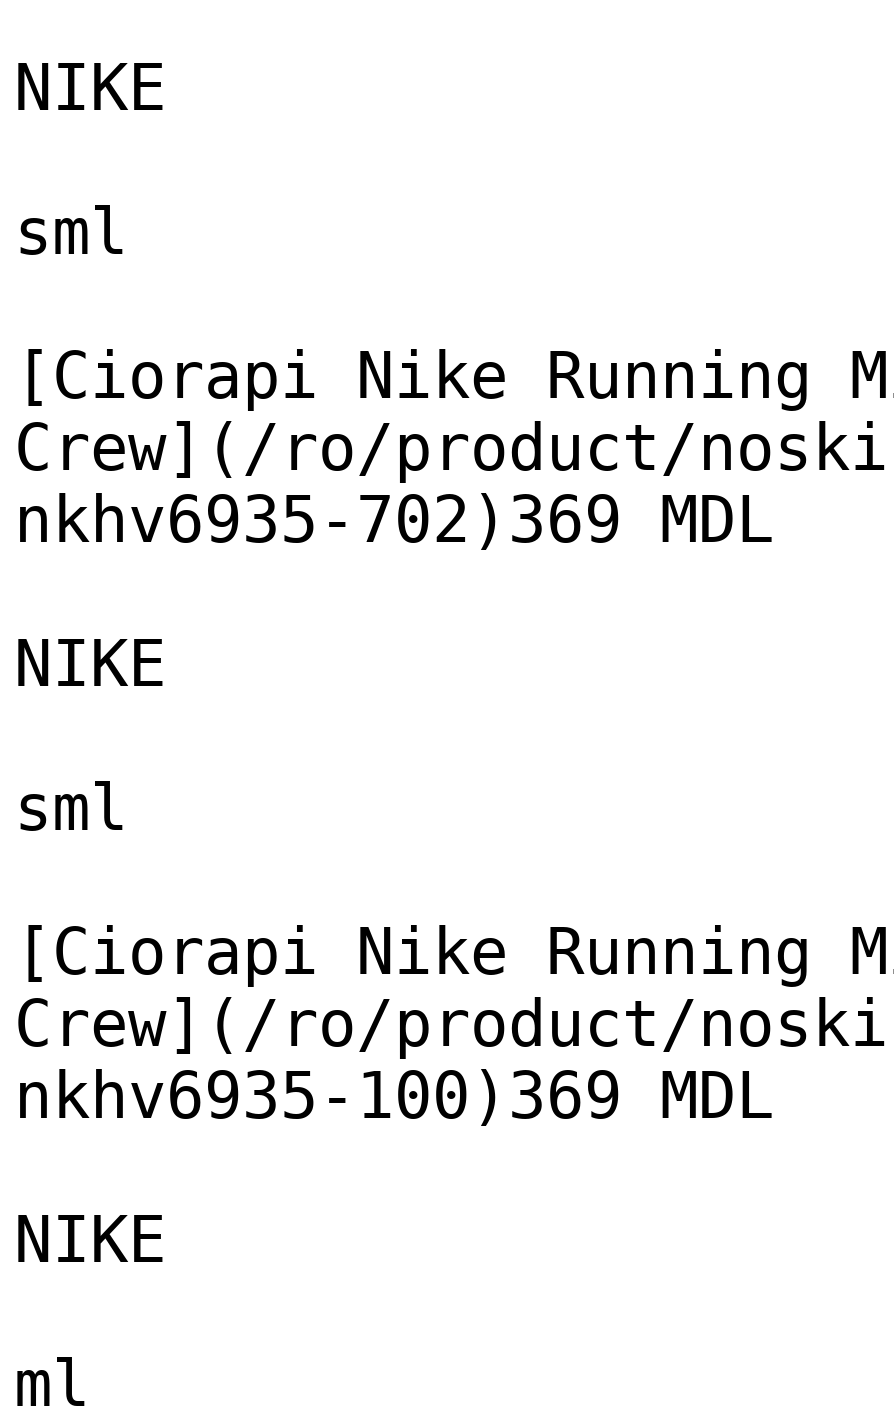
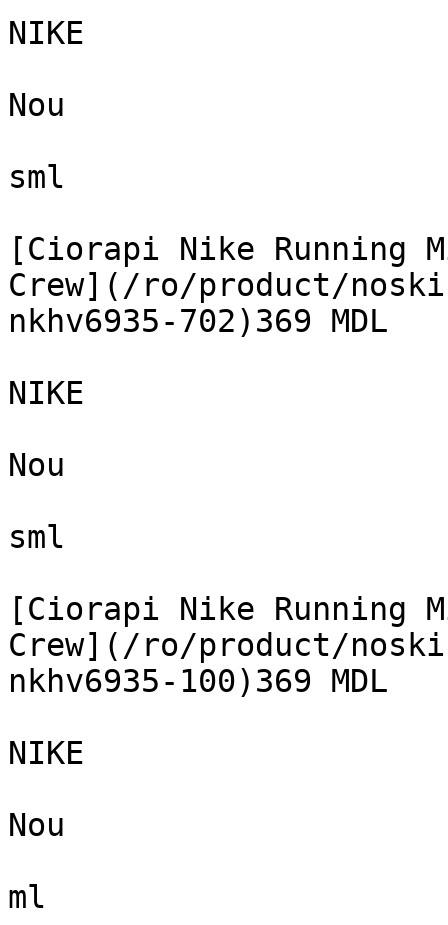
+ Nou

+ Nou

+ Nou
